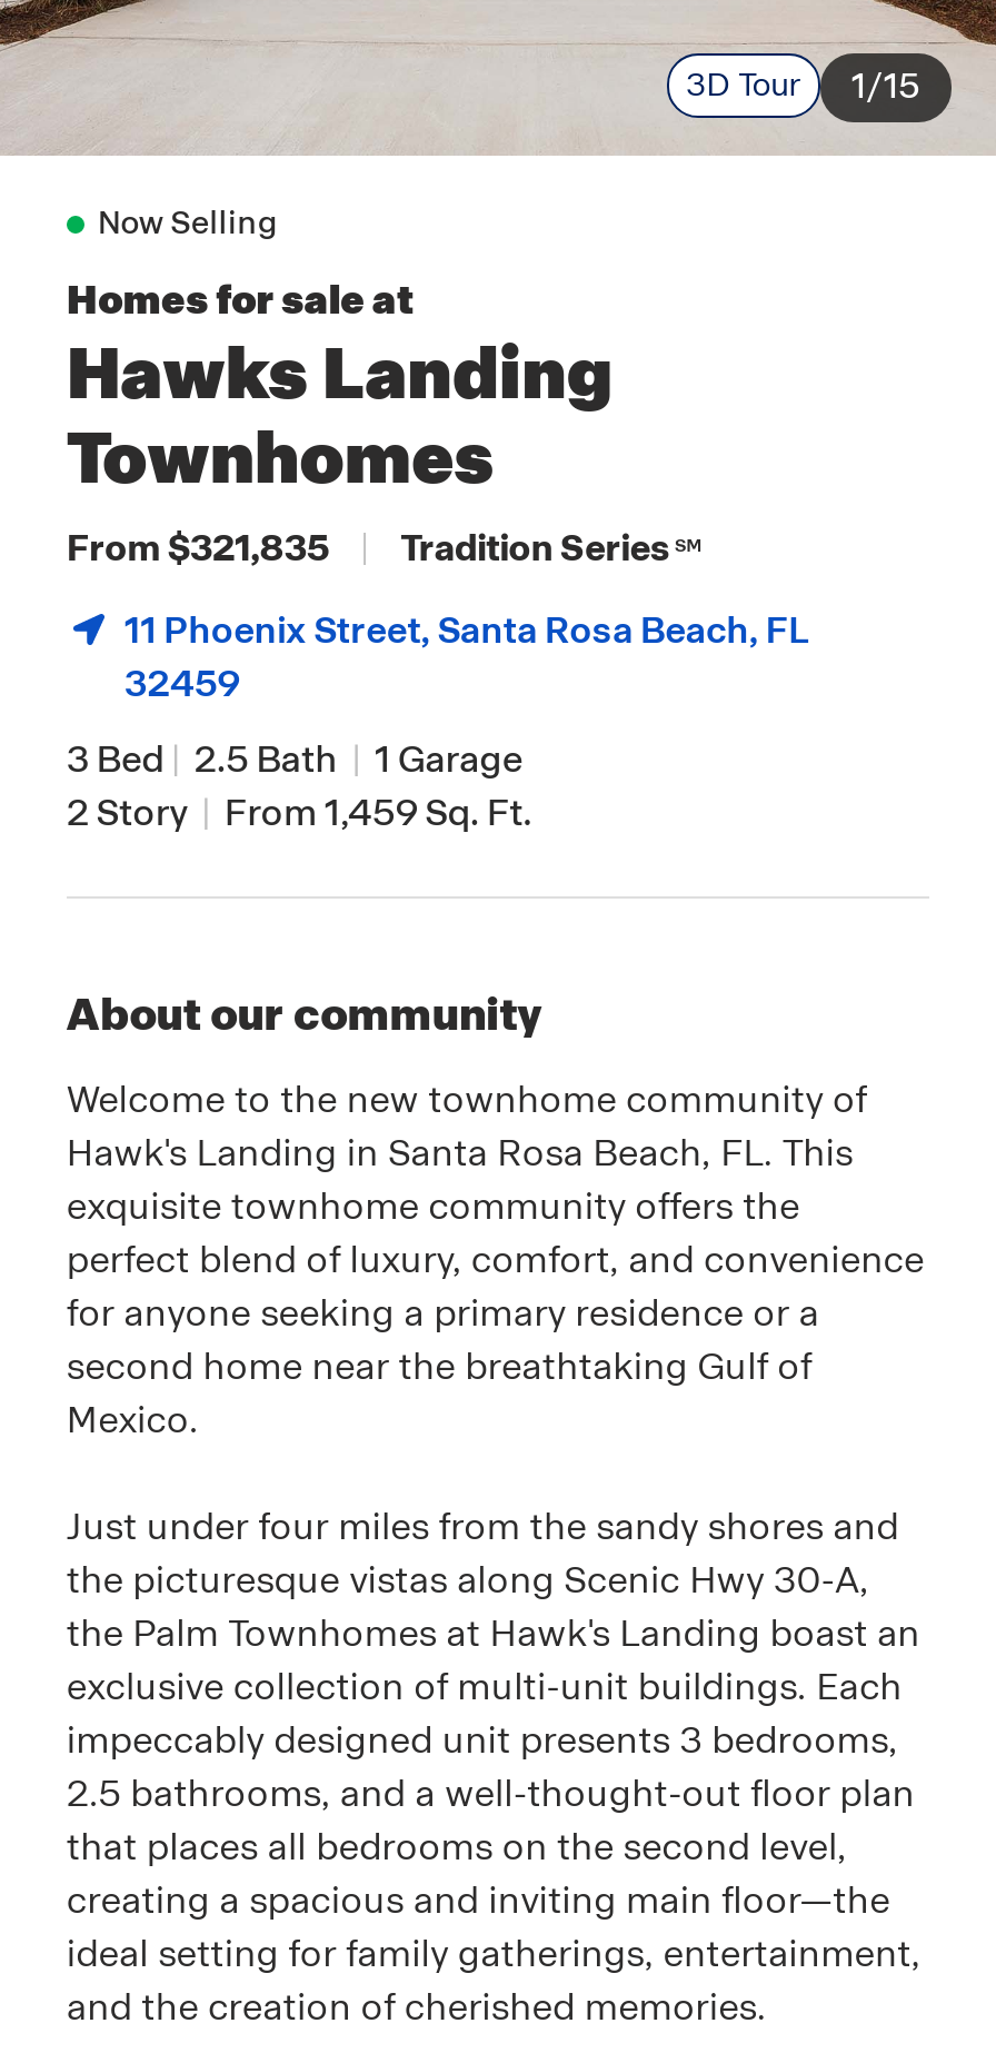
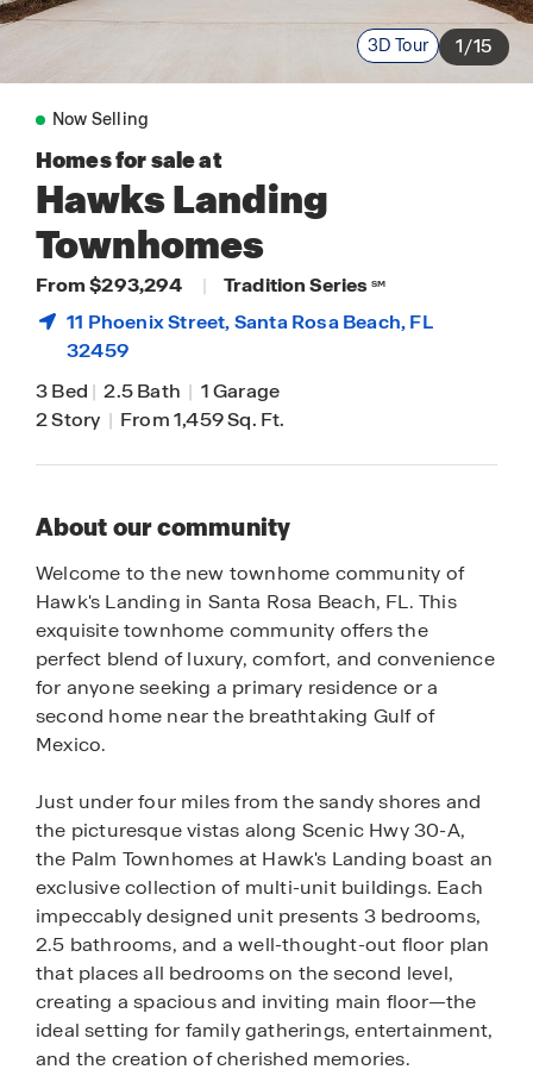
- From $321,835
+ From $293,294
